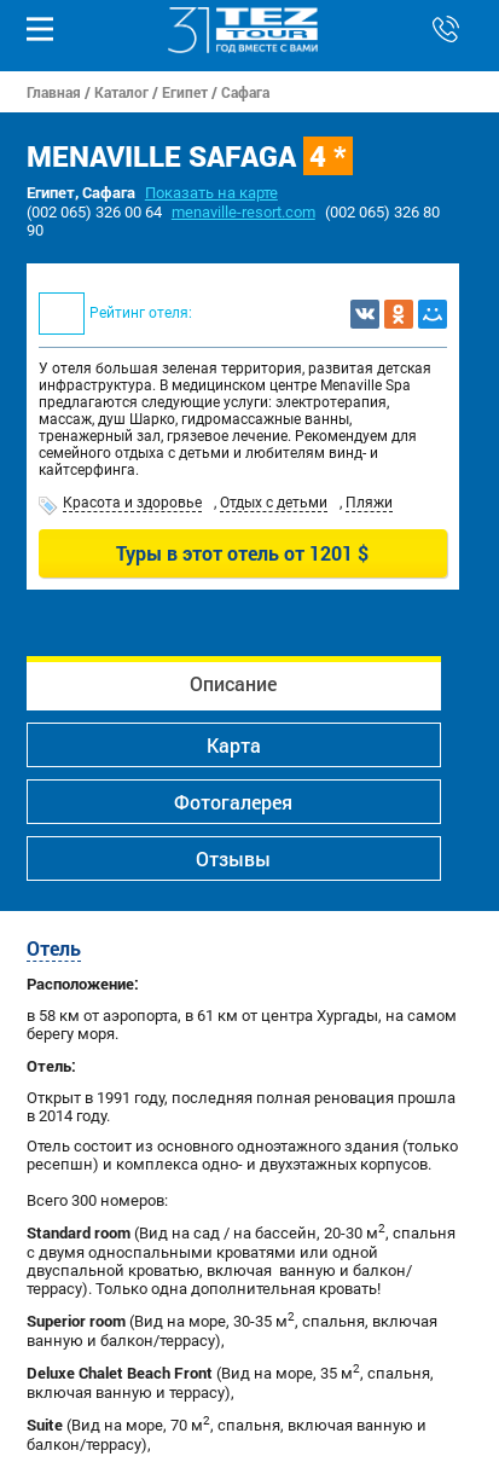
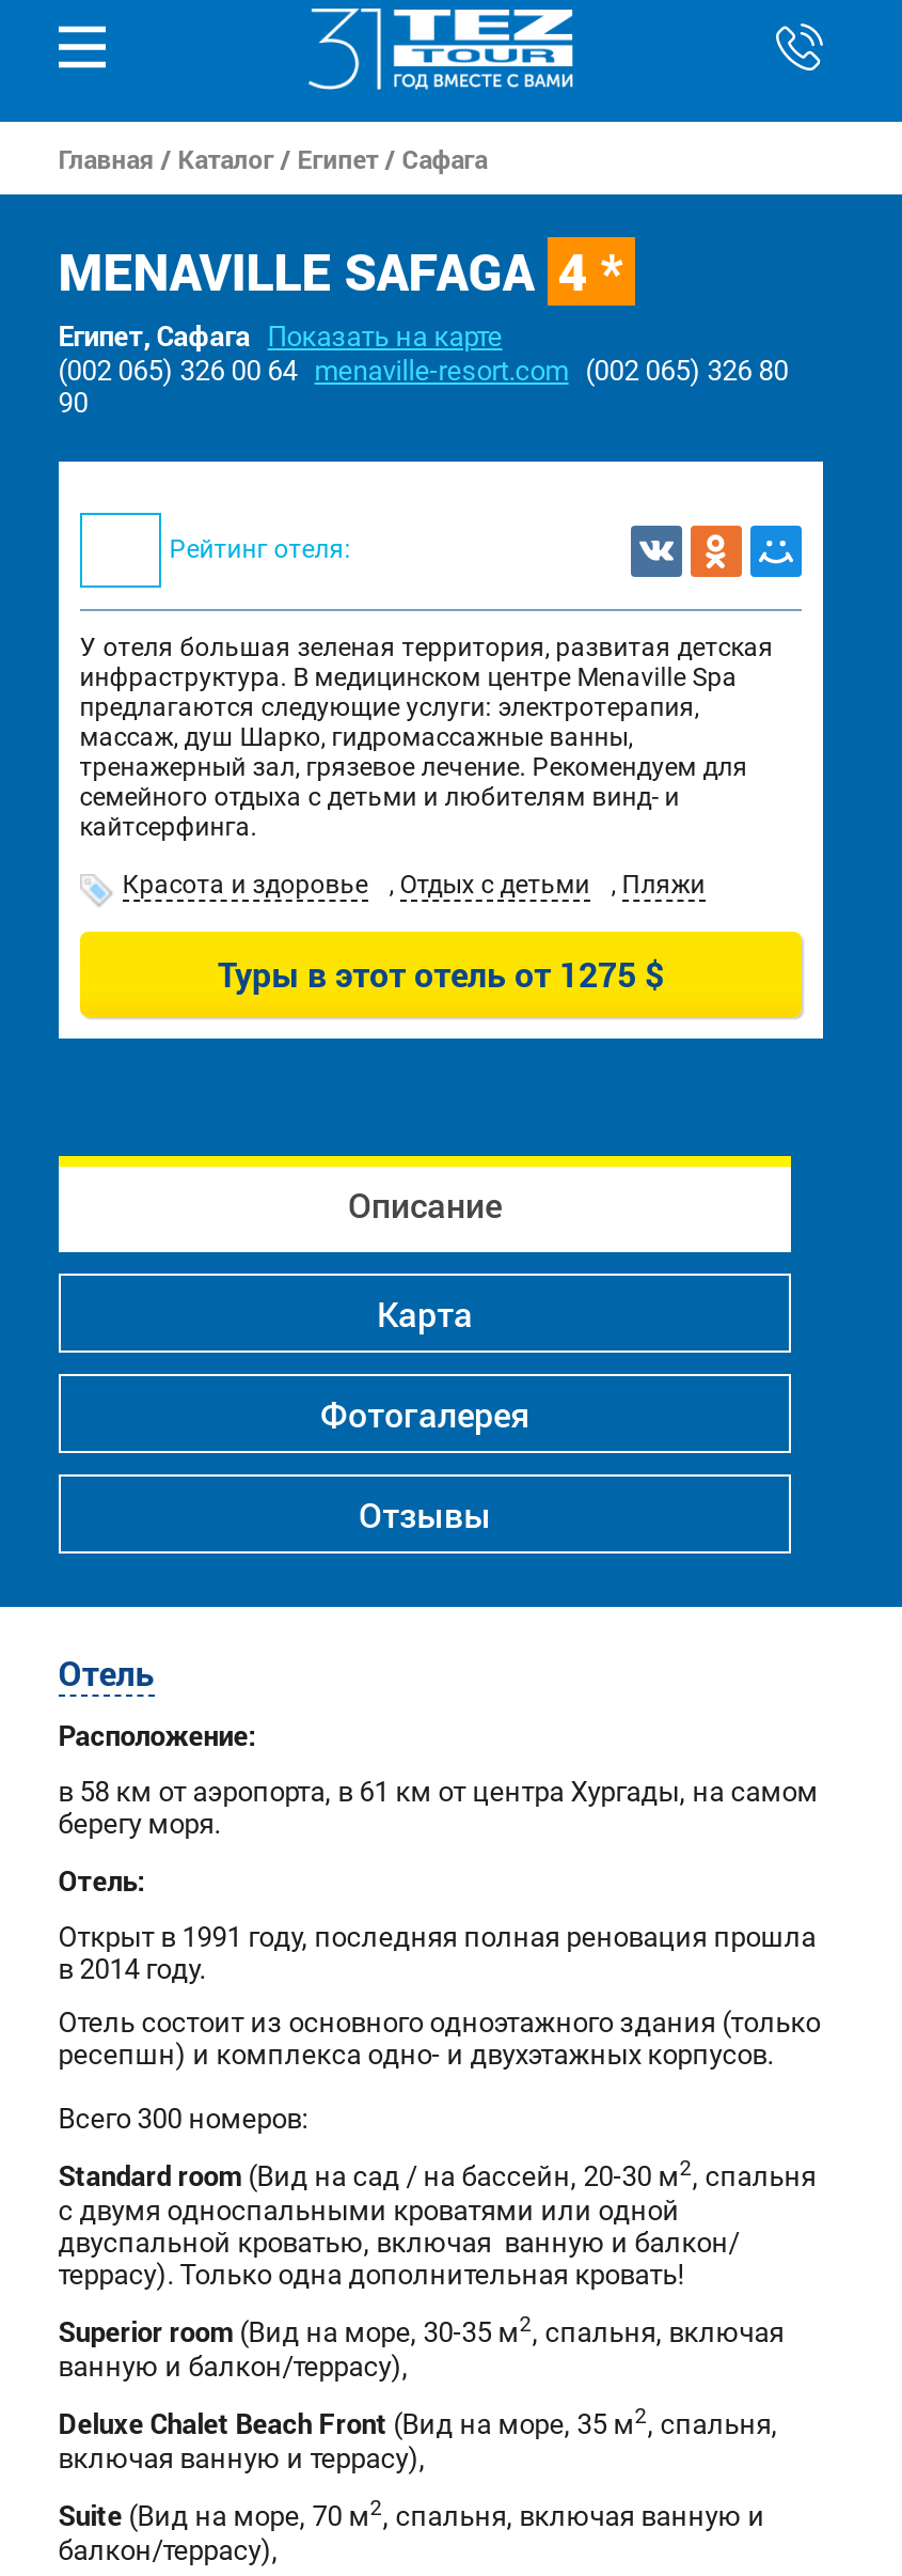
- Туры в этот отель от 1201 $
+ Туры в этот отель от 1275 $
